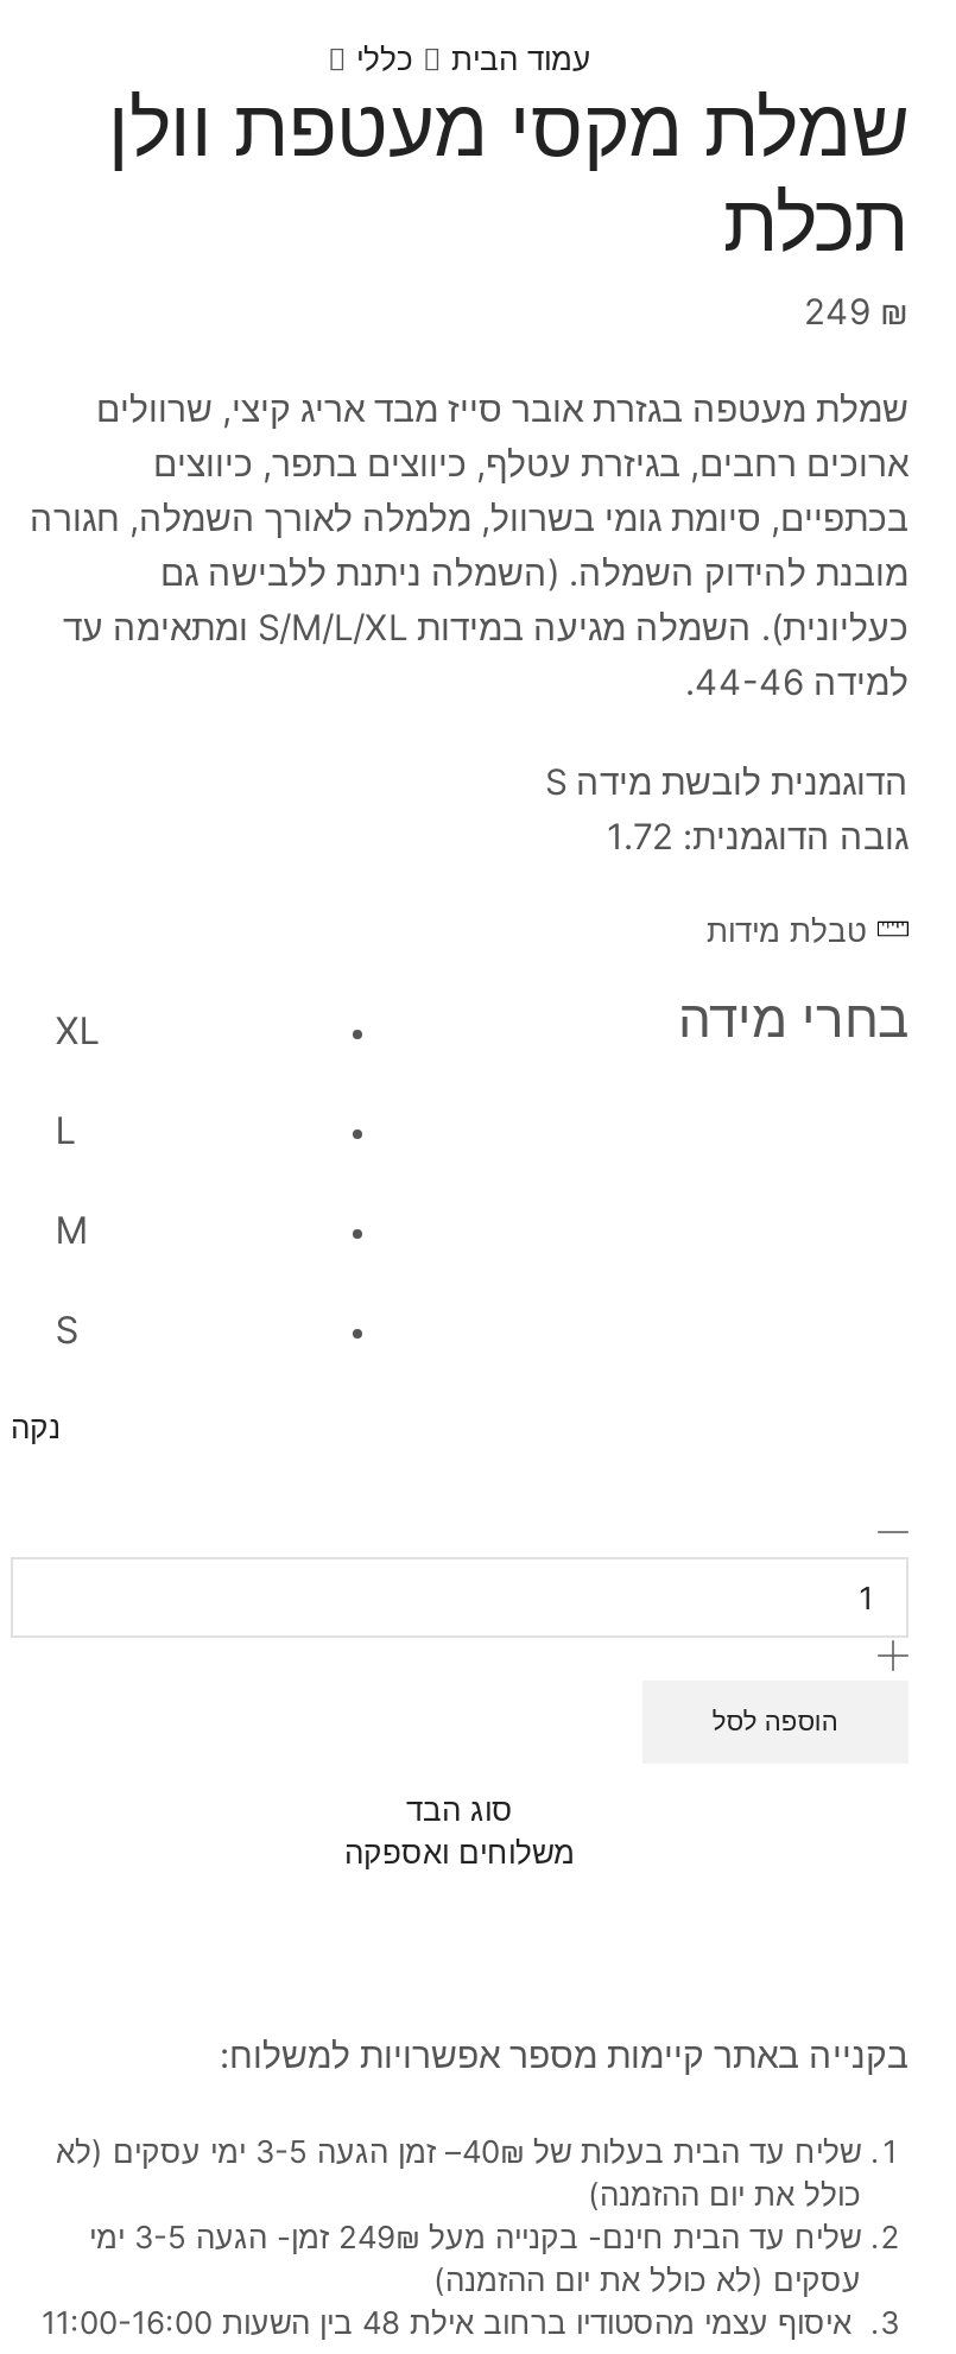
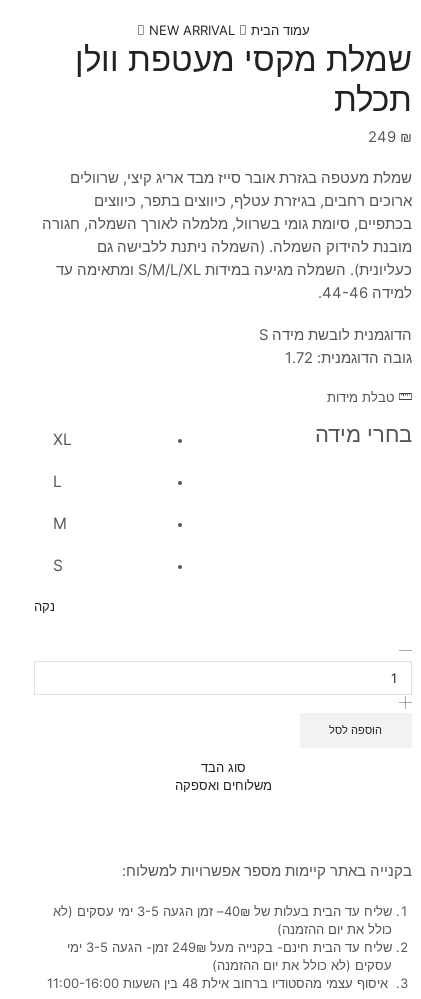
- כללי
+ NEW ARRIVAL
